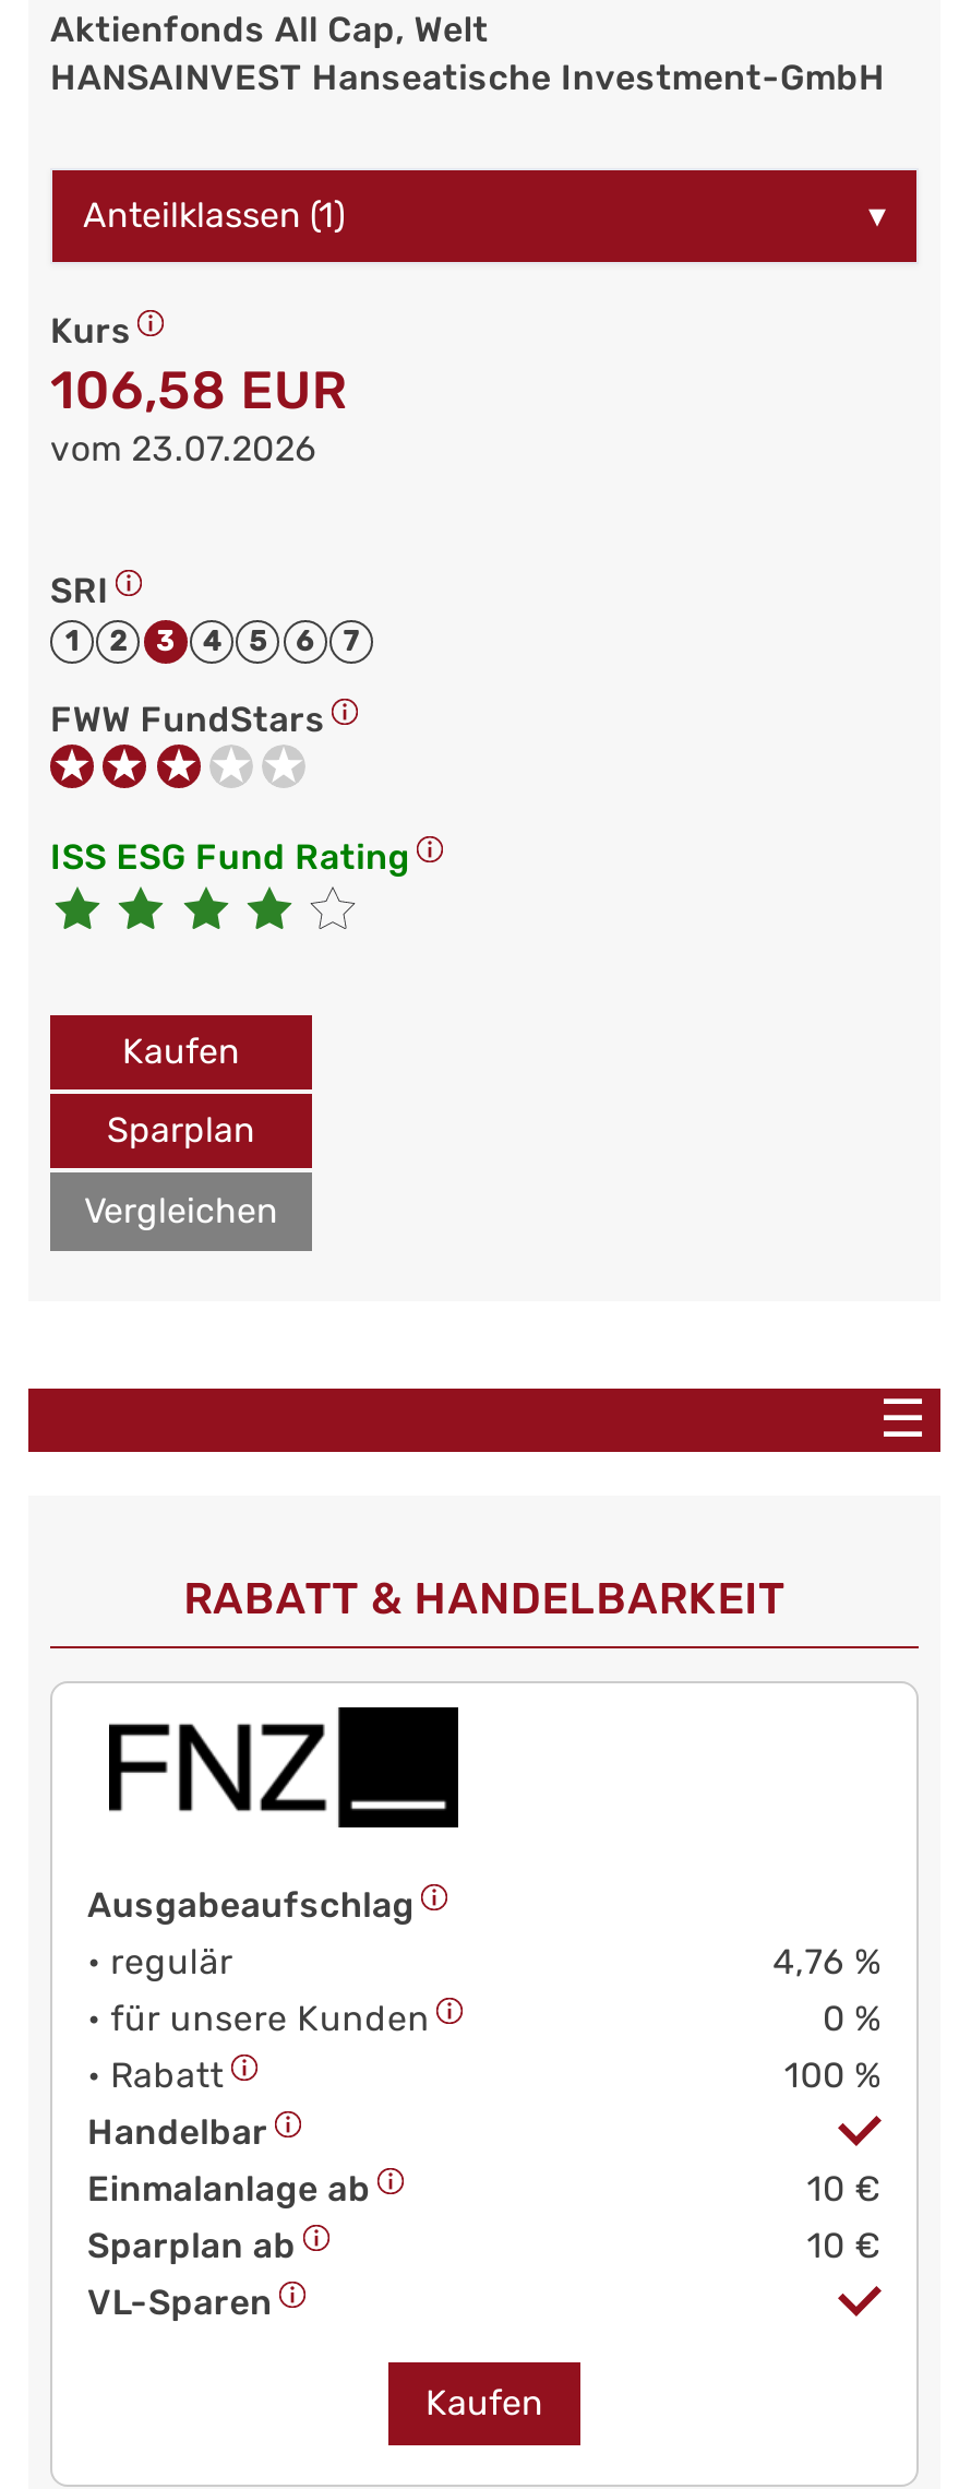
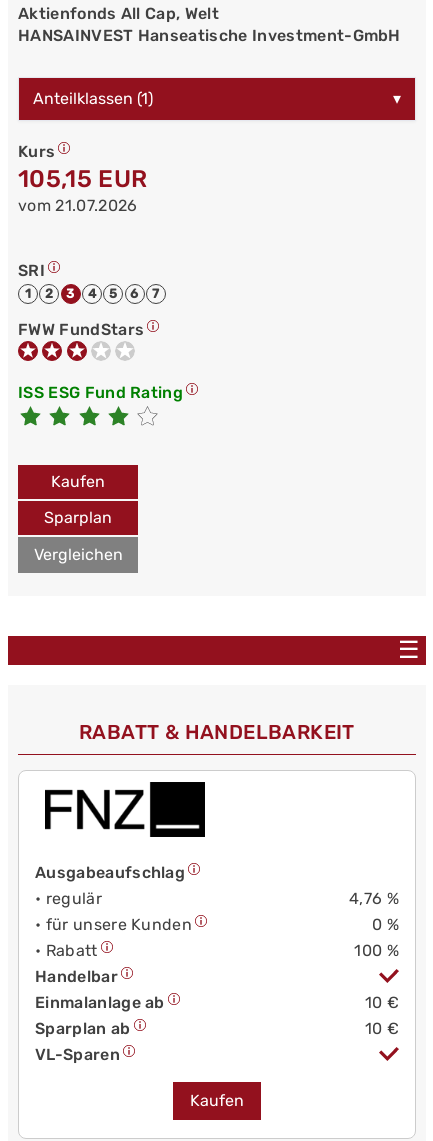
- 106,58 EUR
+ 105,15 EUR

- vom 23.07.2026
+ vom 21.07.2026
